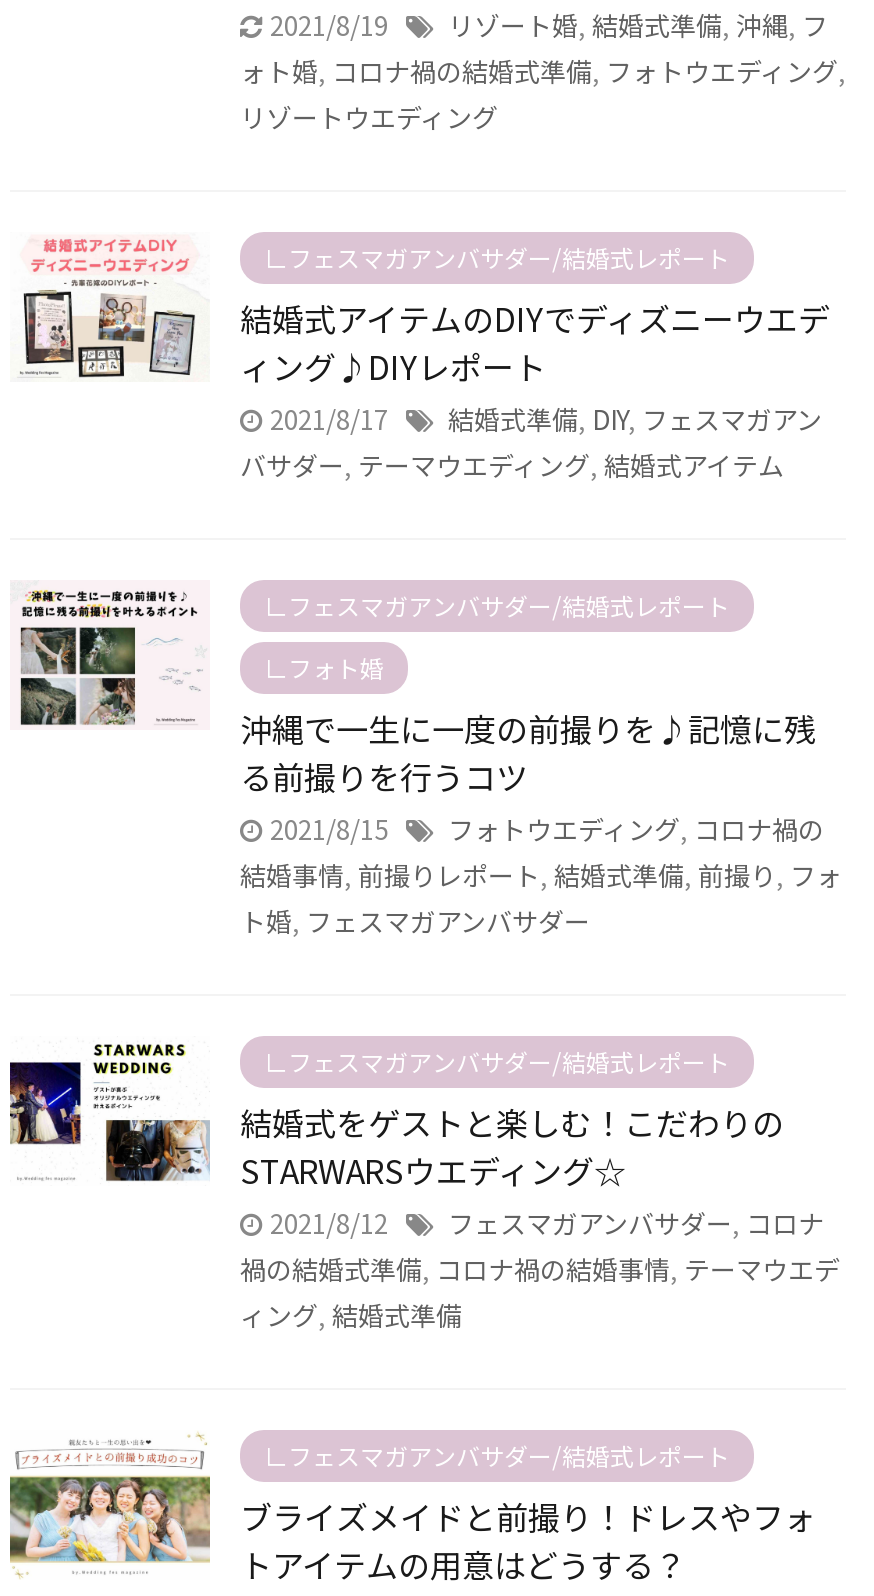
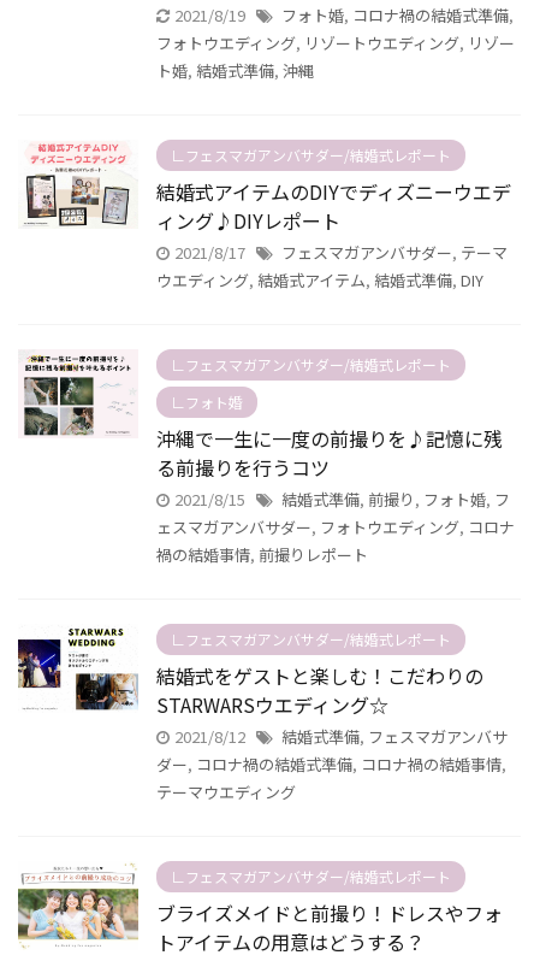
- リゾート婚,結婚式準備,沖縄,フ
- ォト婚,コロナ禍の結婚式準備,フォトウエディング,
- リゾートウエディング
+ フォト婚,コロナ禍の結婚式準備,
+ フォトウエディング,リゾートウエディング,リゾー
+ ト婚,結婚式準備,沖縄

- 結婚式準備, DIY,フェスマガアン
- バサダー,テーマウエディング,結婚式アイテム
+ フェスマガアンバサダー,テーマ
+ ウエディング,結婚式アイテム,結婚式準備, DIY

- フォトウエディング,コロナ禍の
- 結婚事情,前撮りレポート,結婚式準備,前撮り,フォ
- ト婚,フェスマガアンバサダー
+ 結婚式準備,前撮り,フォト婚,フ
+ ェスマガアンバサダー,フォトウエディング,コロナ
+ 禍の結婚事情,前撮りレポート

- フェスマガアンバサダー,コロナ
- 禍の結婚式準備,コロナ禍の結婚事情,テーマウエデ
- ィング,結婚式準備
+ 結婚式準備,フェスマガアンバサ
+ ダー,コロナ禍の結婚式準備,コロナ禍の結婚事情,
+ テーマウエディング
